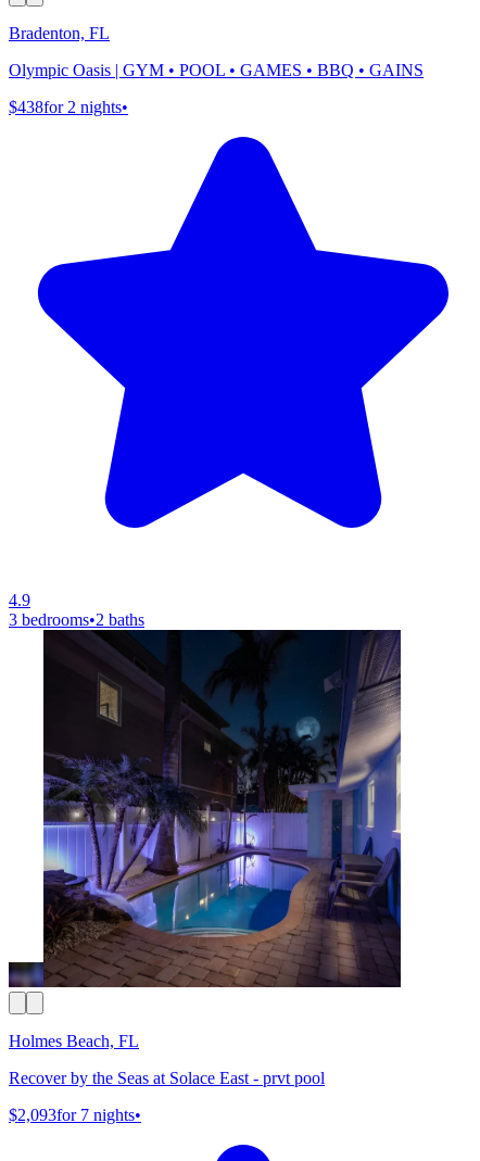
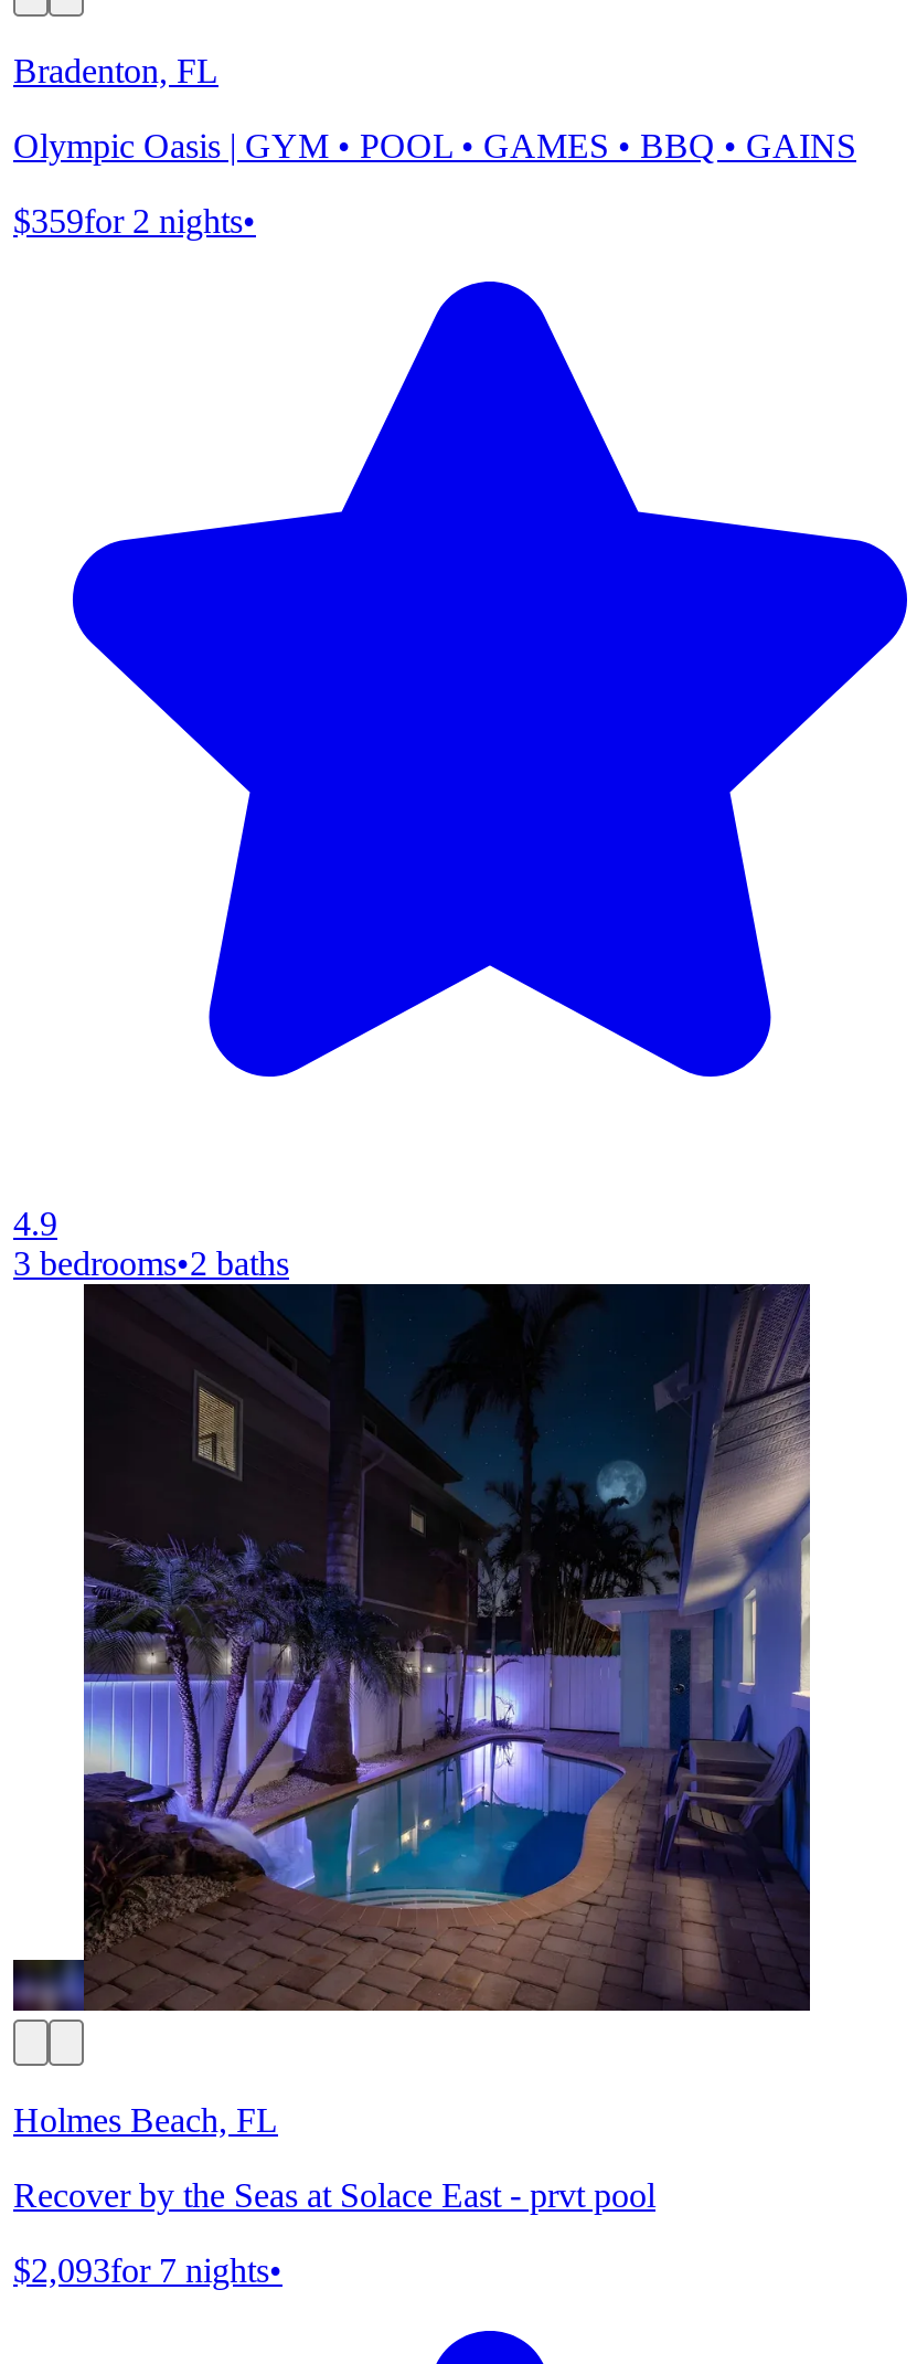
- $438for 2 nights•
+ $359for 2 nights•
